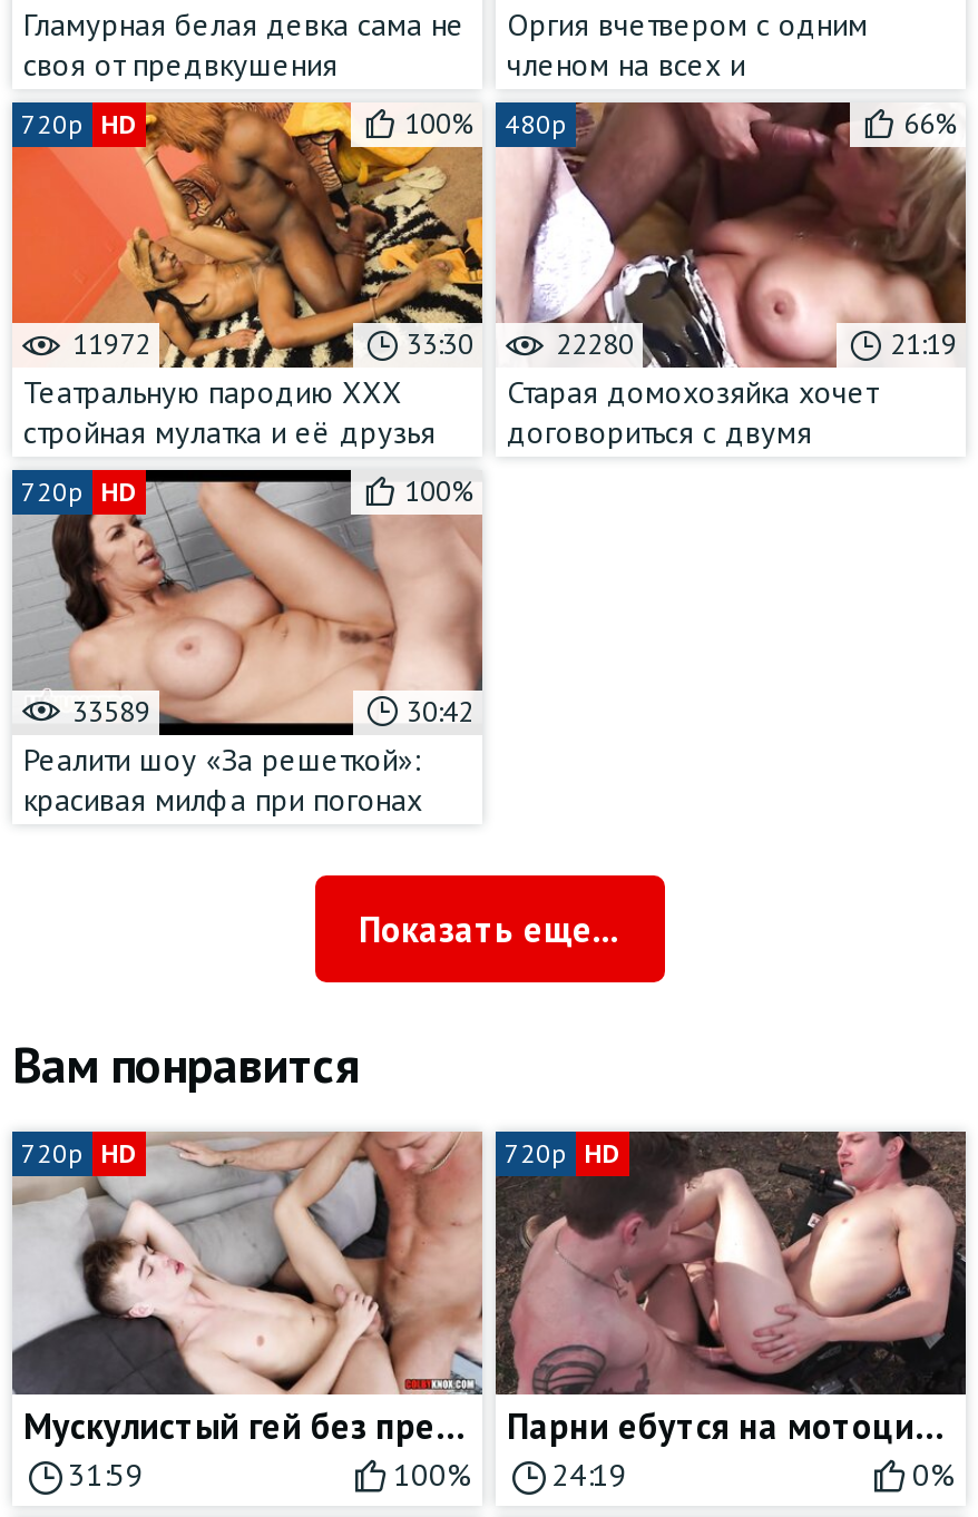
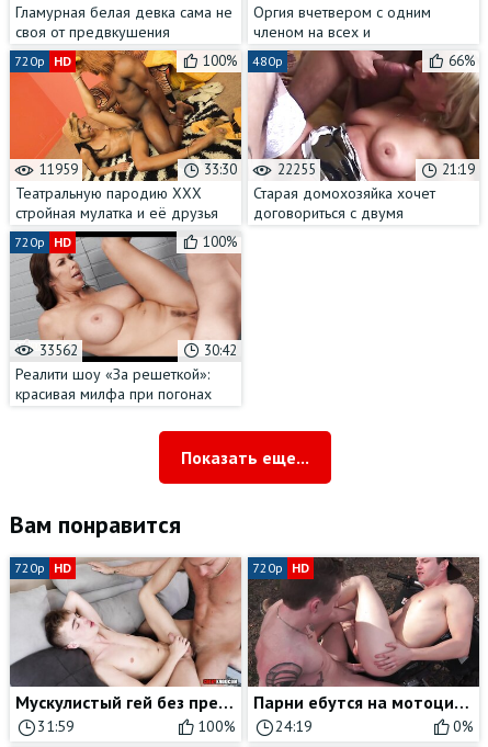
- 11972
+ 11959

- 33:30 22280
+ 33:30 22255

- 33589
+ 33562
